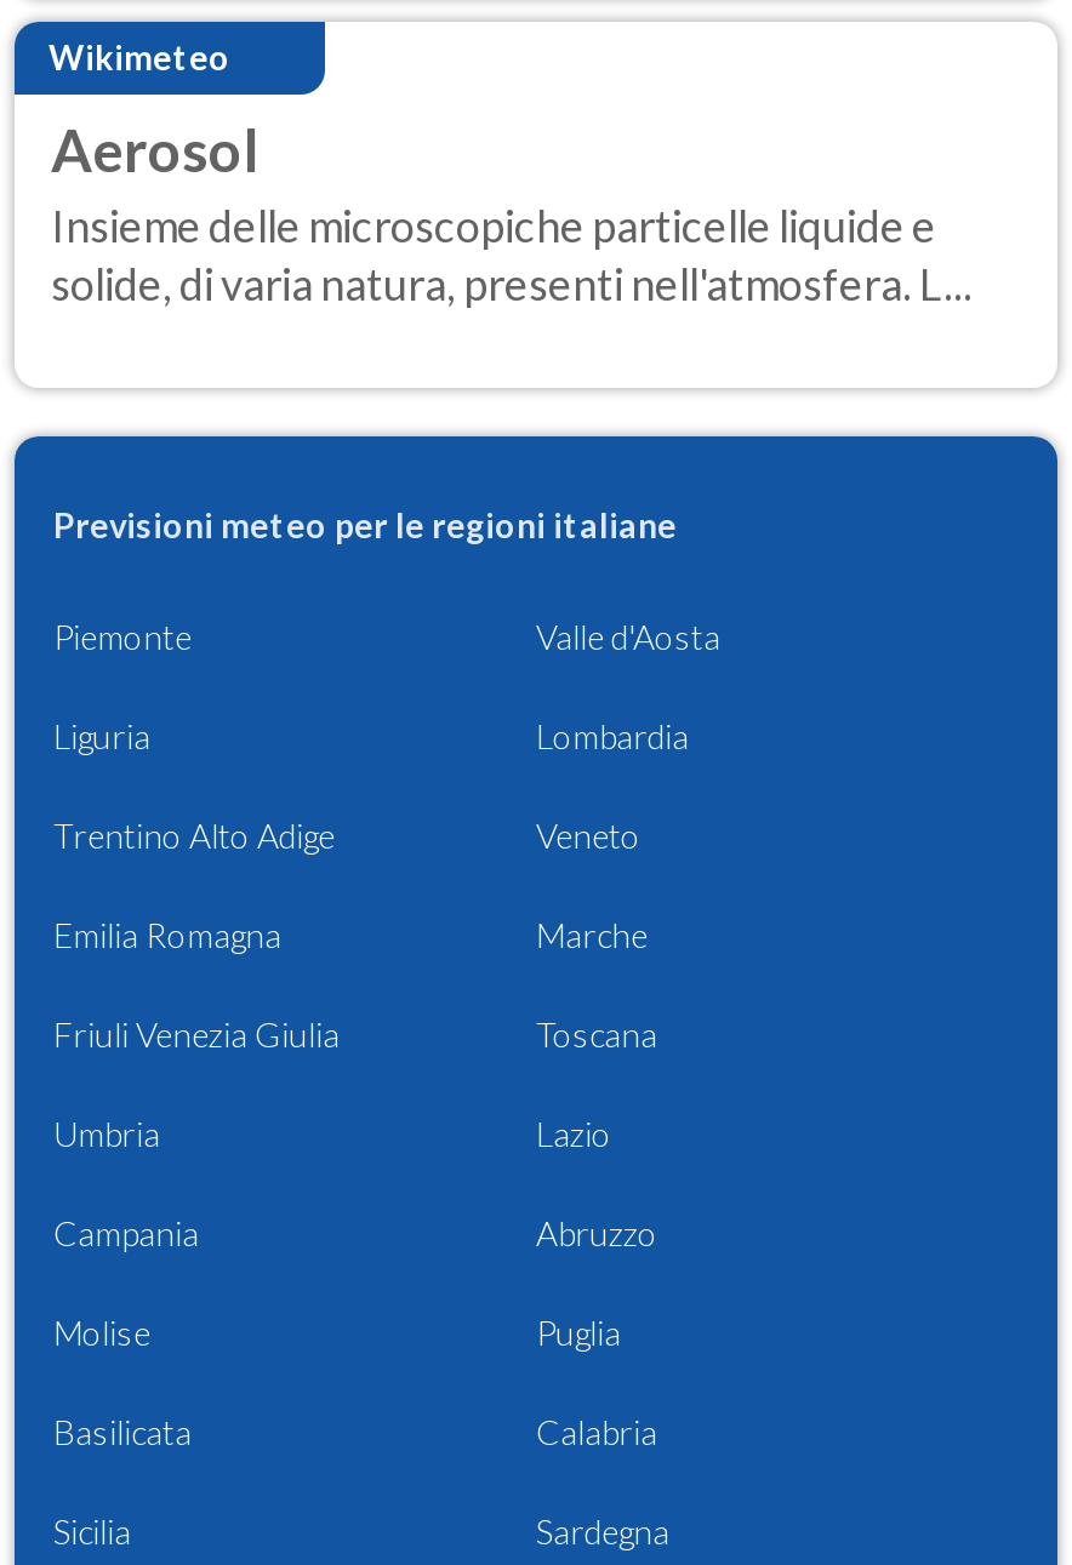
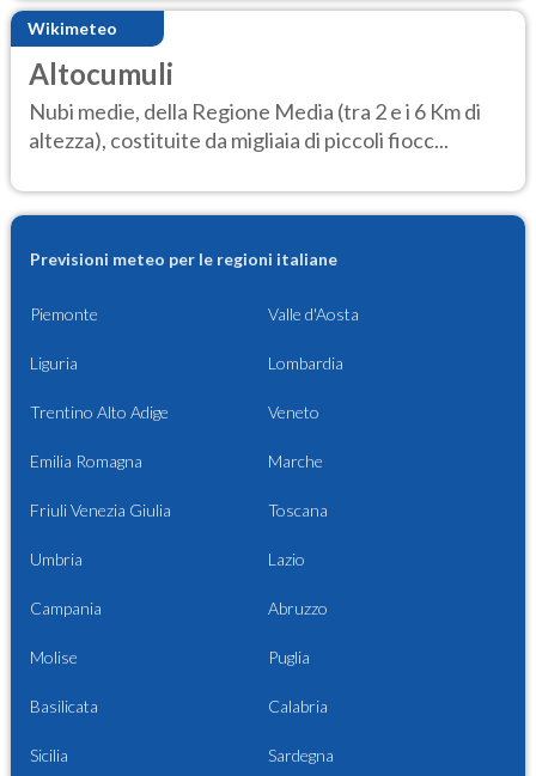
- Aerosol
- Insieme delle microscopiche particelle liquide e
- solide, di varia natura, presenti nell'atmosfera. L...
+ Altocumuli
+ Nubi medie, della Regione Media (tra 2 e i 6 Km di
+ altezza), costituite da migliaia di piccoli fiocc...
